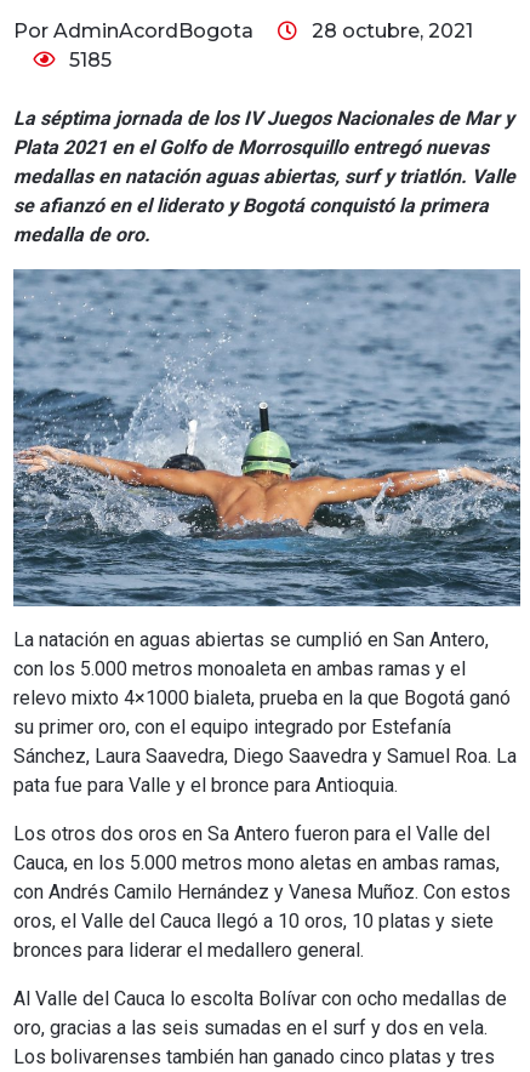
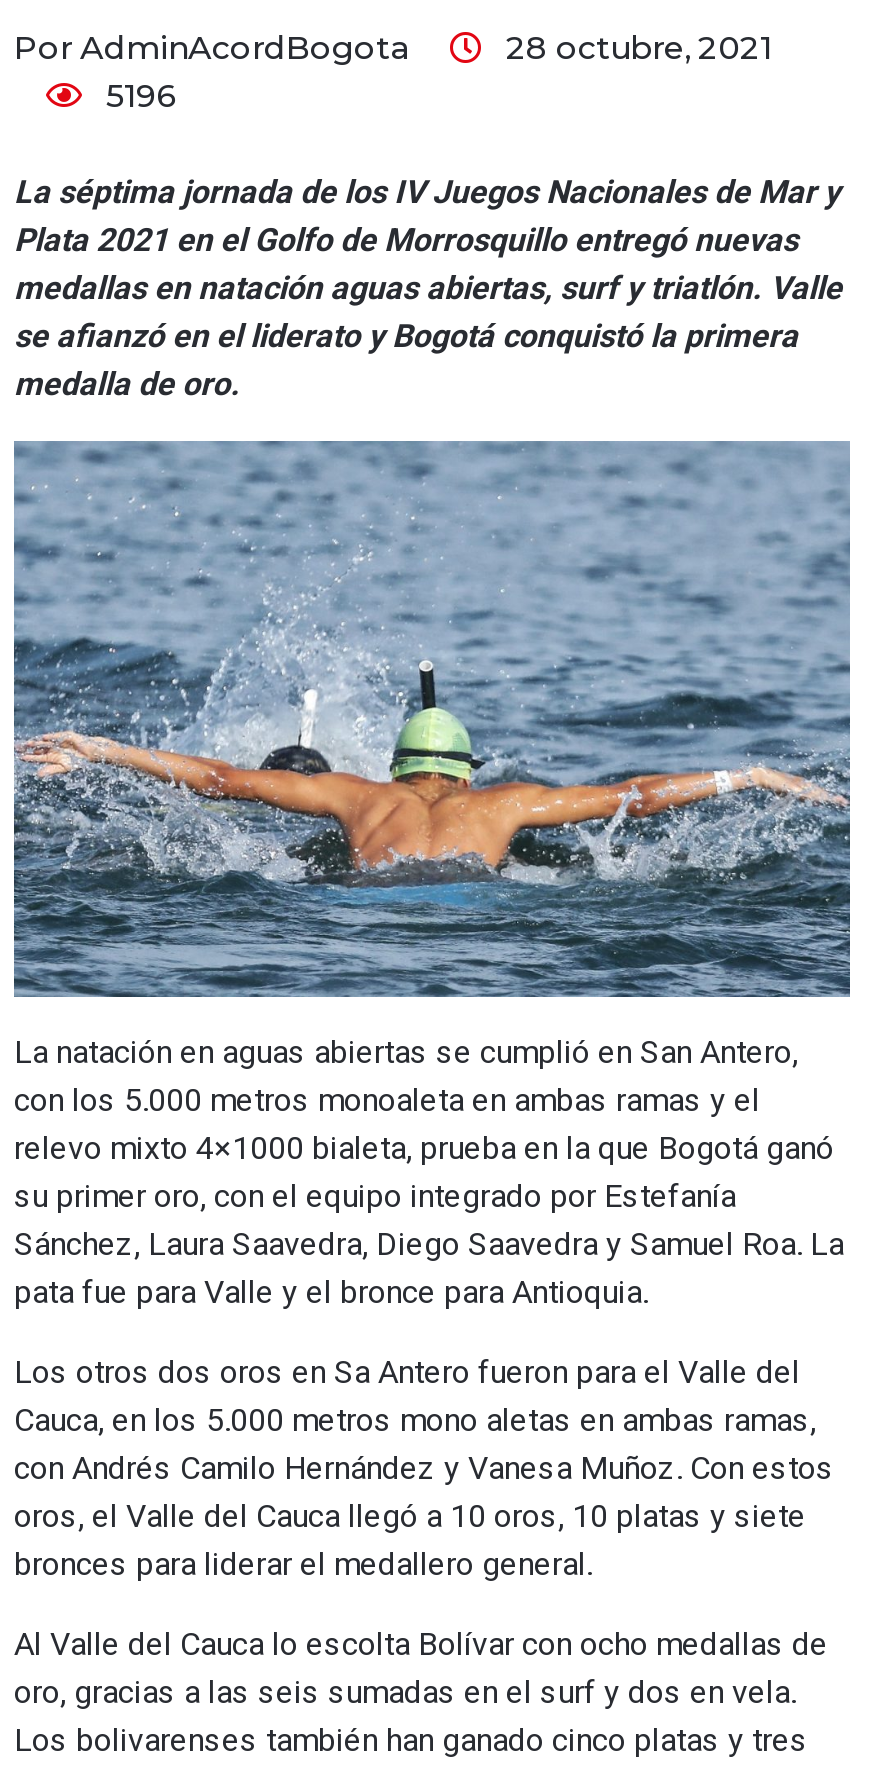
- 5185
+ 5196
